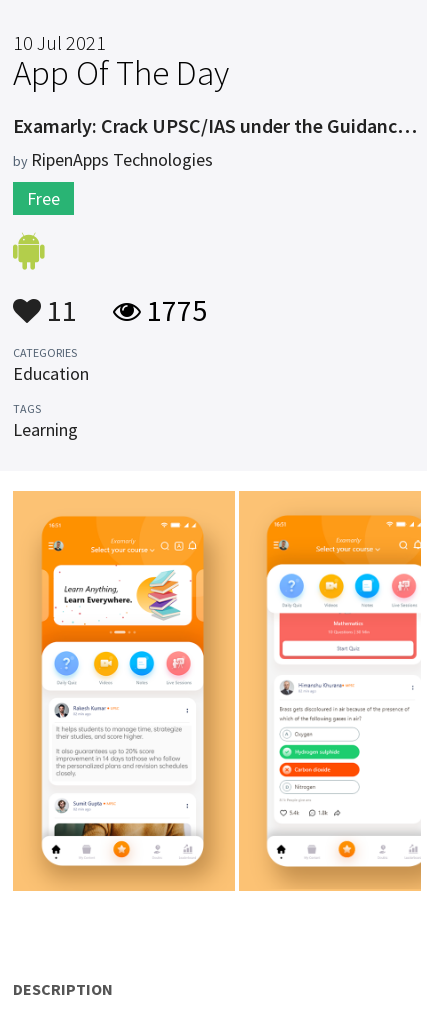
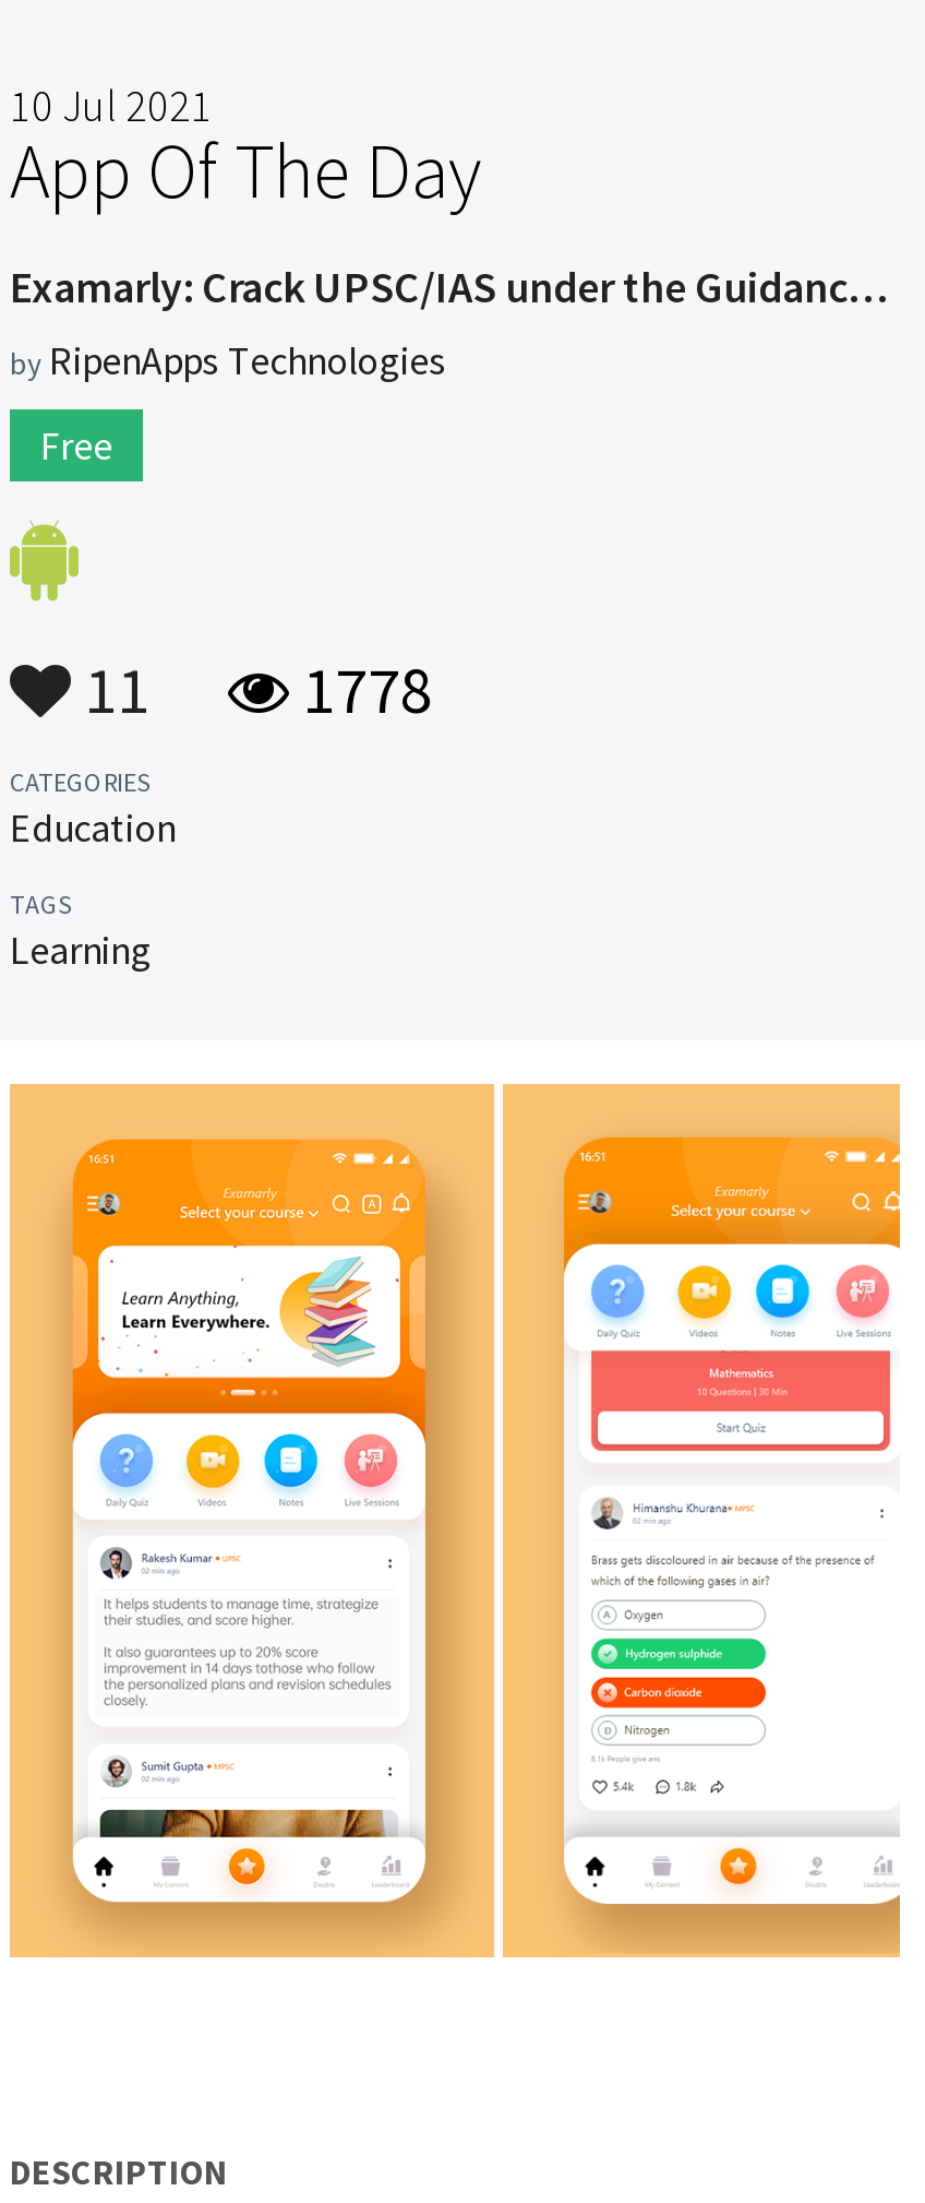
- 11 1775
+ 11 1778
